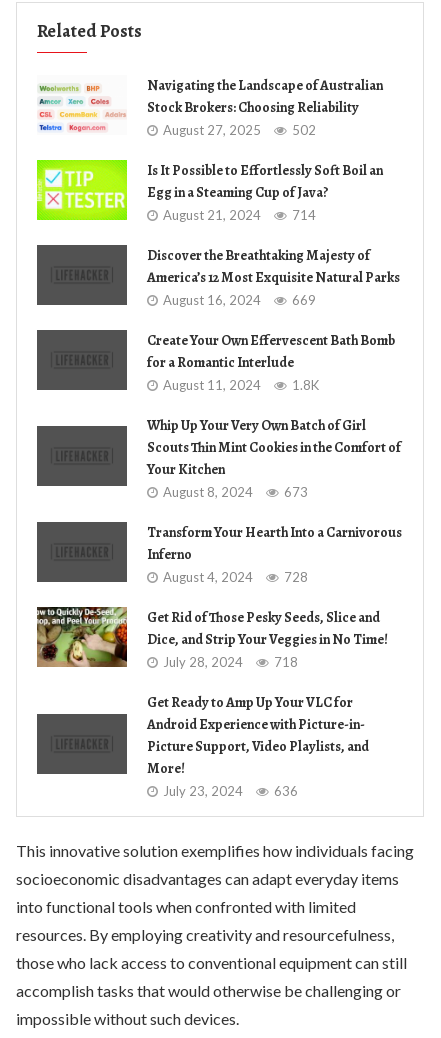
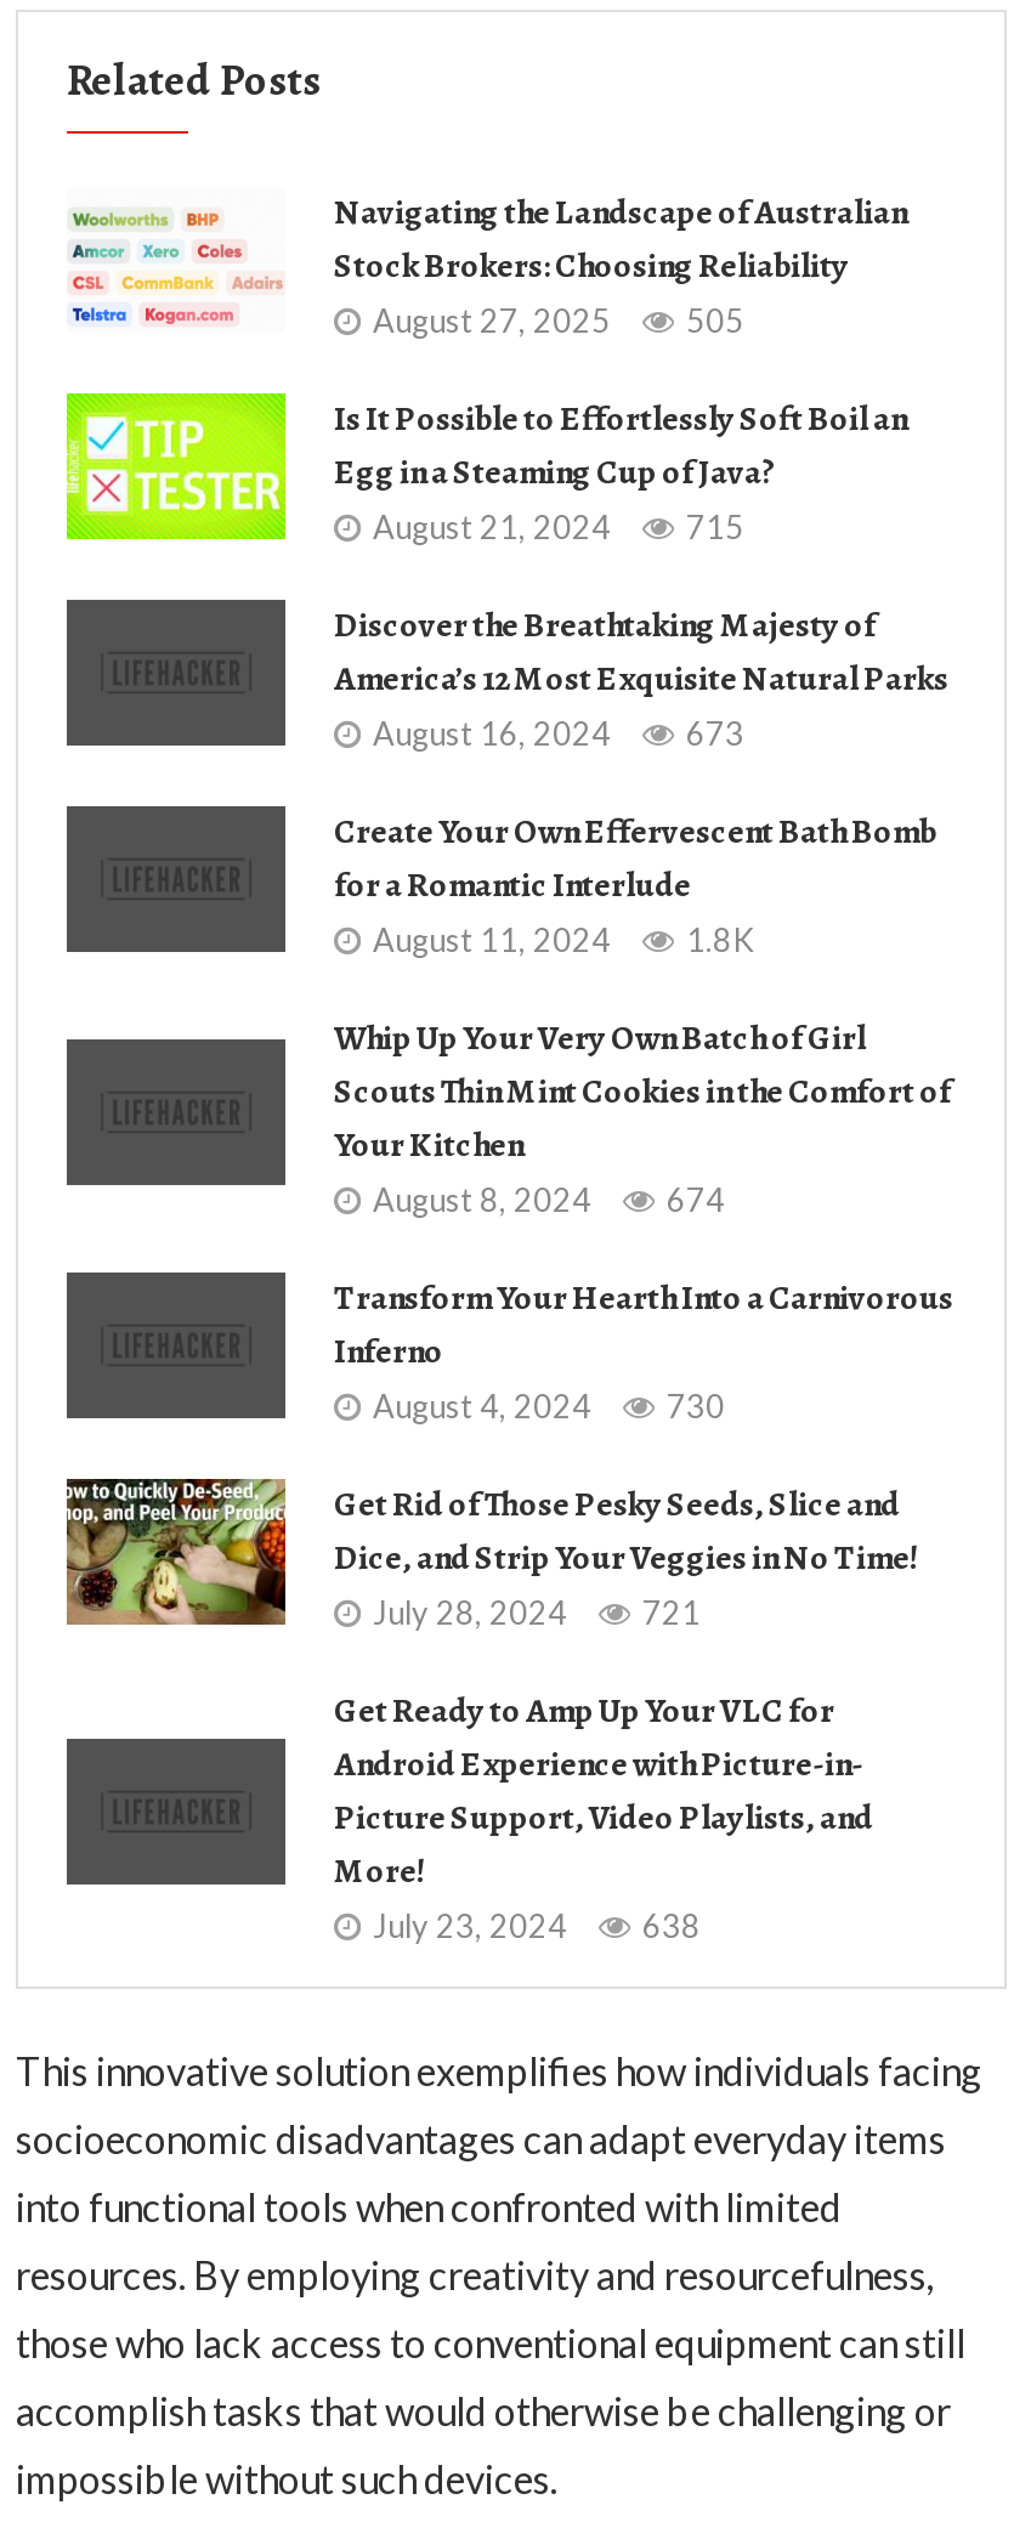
- August 27, 2025 502
+ August 27, 2025 505

- August 21, 2024 714
+ August 21, 2024 715

- August 16, 2024 669
+ August 16, 2024 673

- August 8, 2024 673
+ August 8, 2024 674

- August 4, 2024 728
+ August 4, 2024 730

- July 28, 2024 718
+ July 28, 2024 721

- July 23, 2024 636
+ July 23, 2024 638
